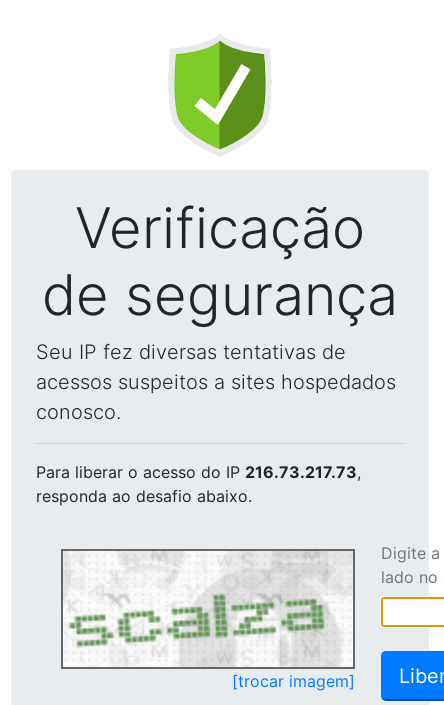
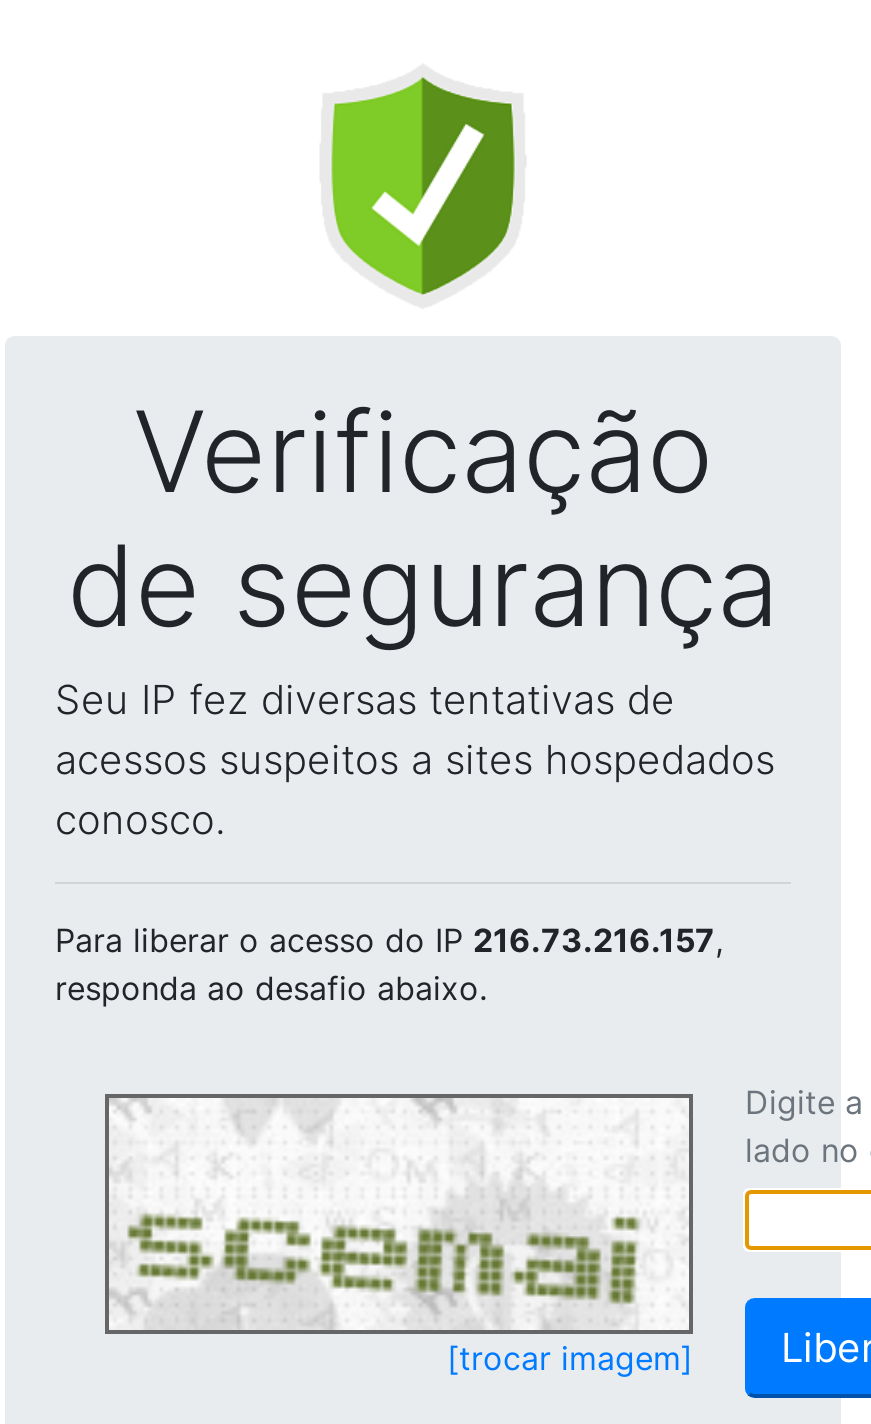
- Para liberar o acesso do IP 216.73.217.73,
+ Para liberar o acesso do IP 216.73.216.157,

- [image]
+ [image]
